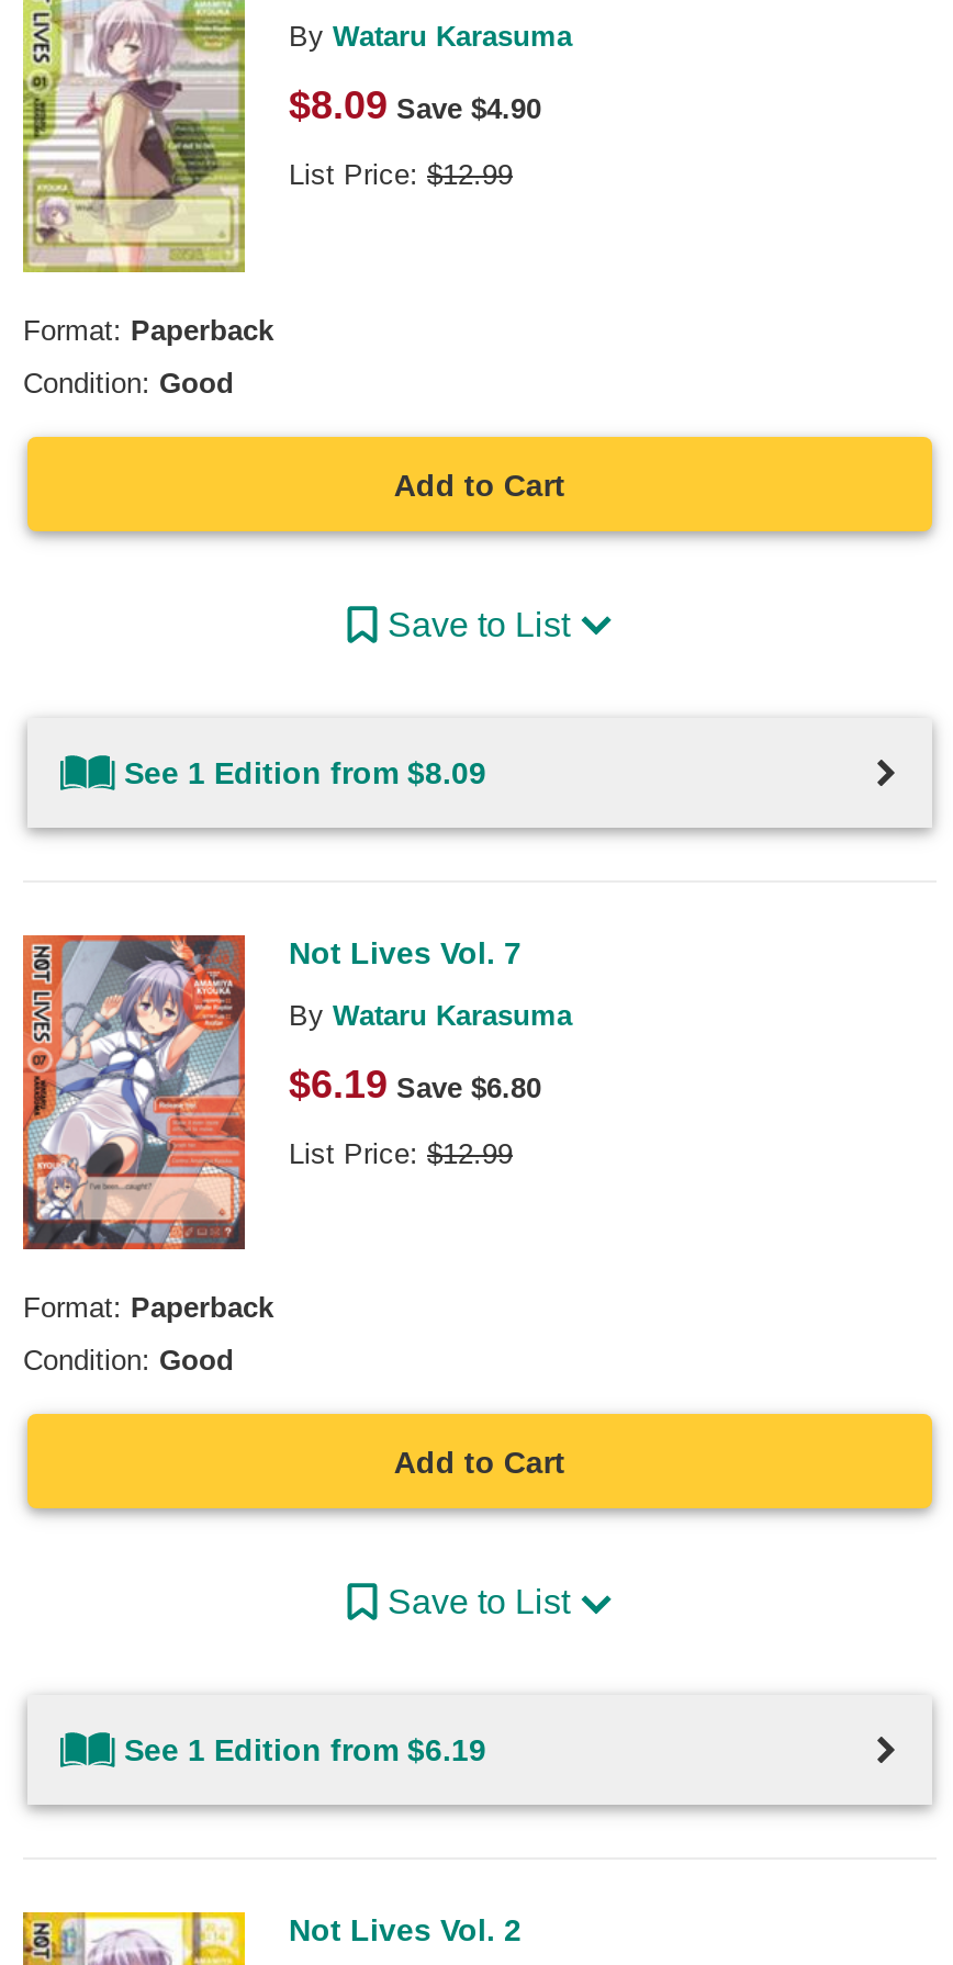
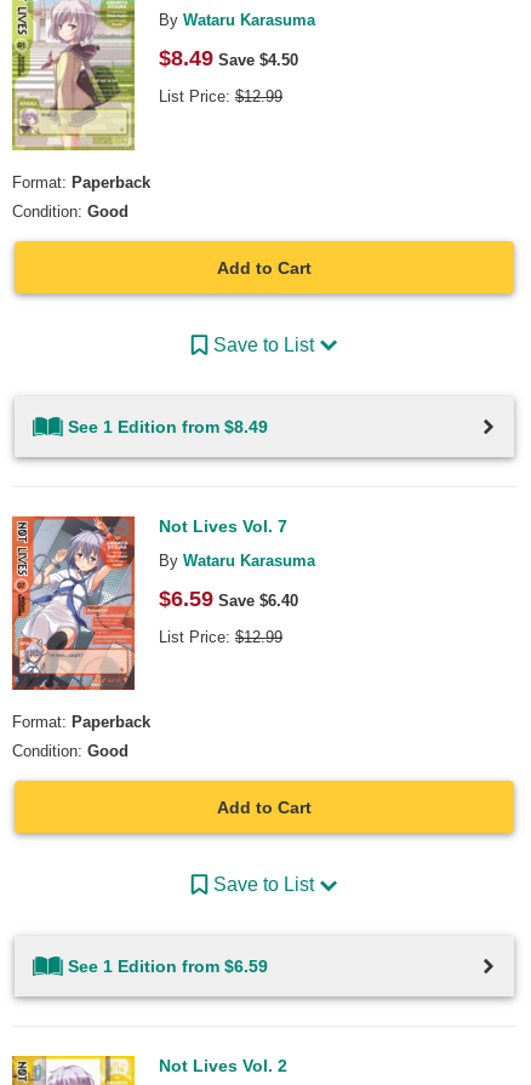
- $8.09 Save $4.90
+ $8.49 Save $4.50

- See 1 Edition from $8.09
+ See 1 Edition from $8.49

- $6.19 Save $6.80
+ $6.59 Save $6.40

- See 1 Edition from $6.19
+ See 1 Edition from $6.59
